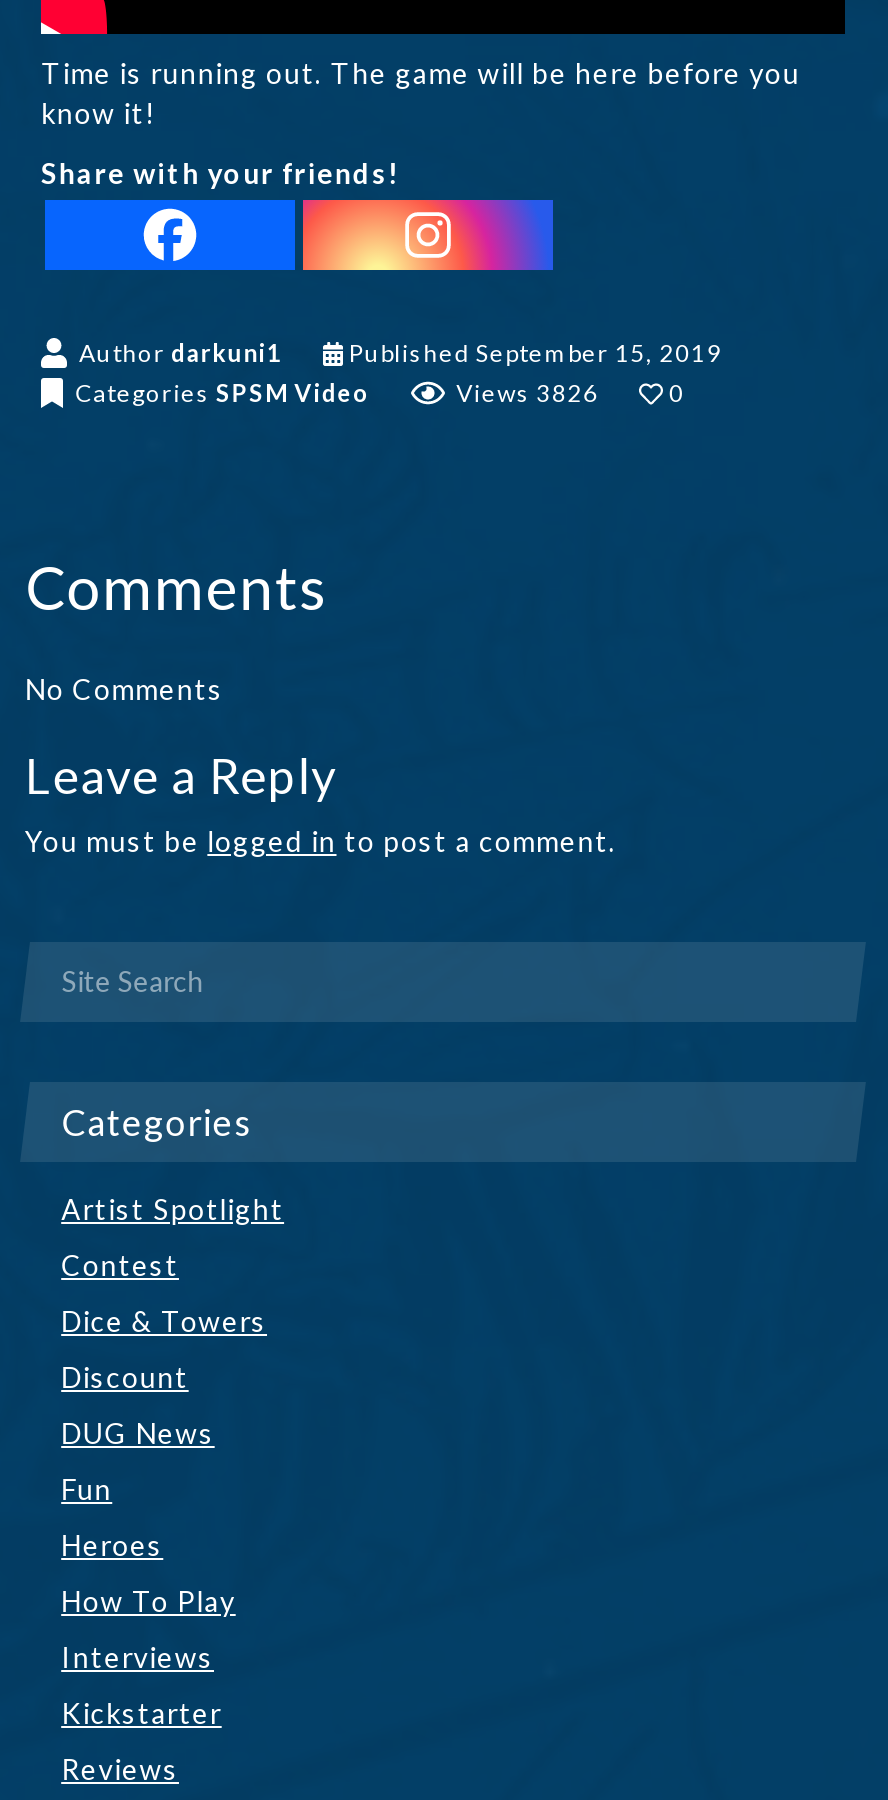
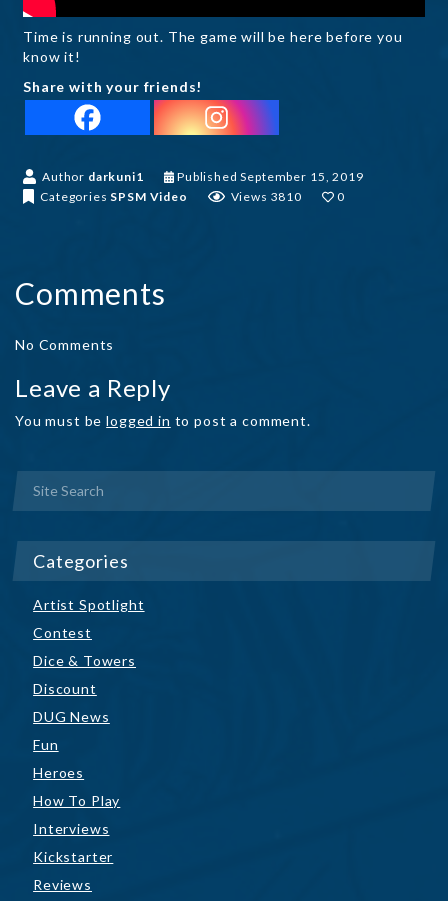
- Views 3826
+ Views 3810
